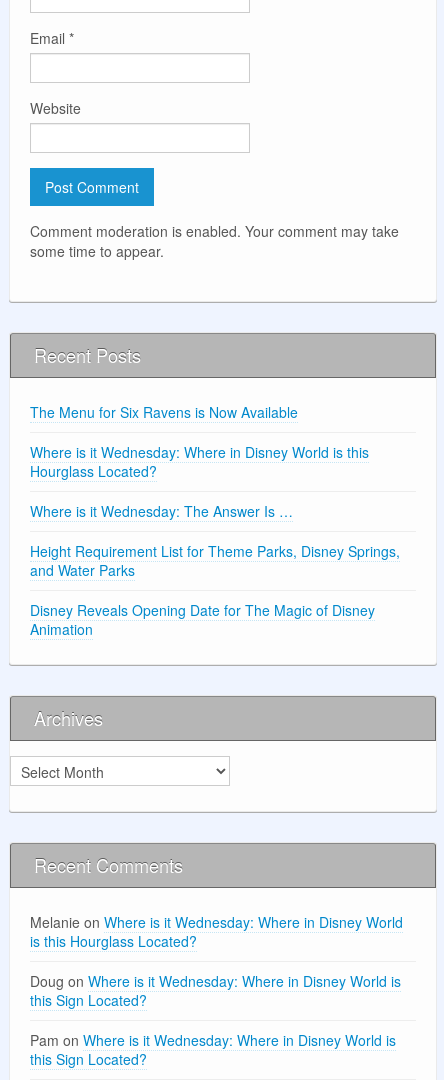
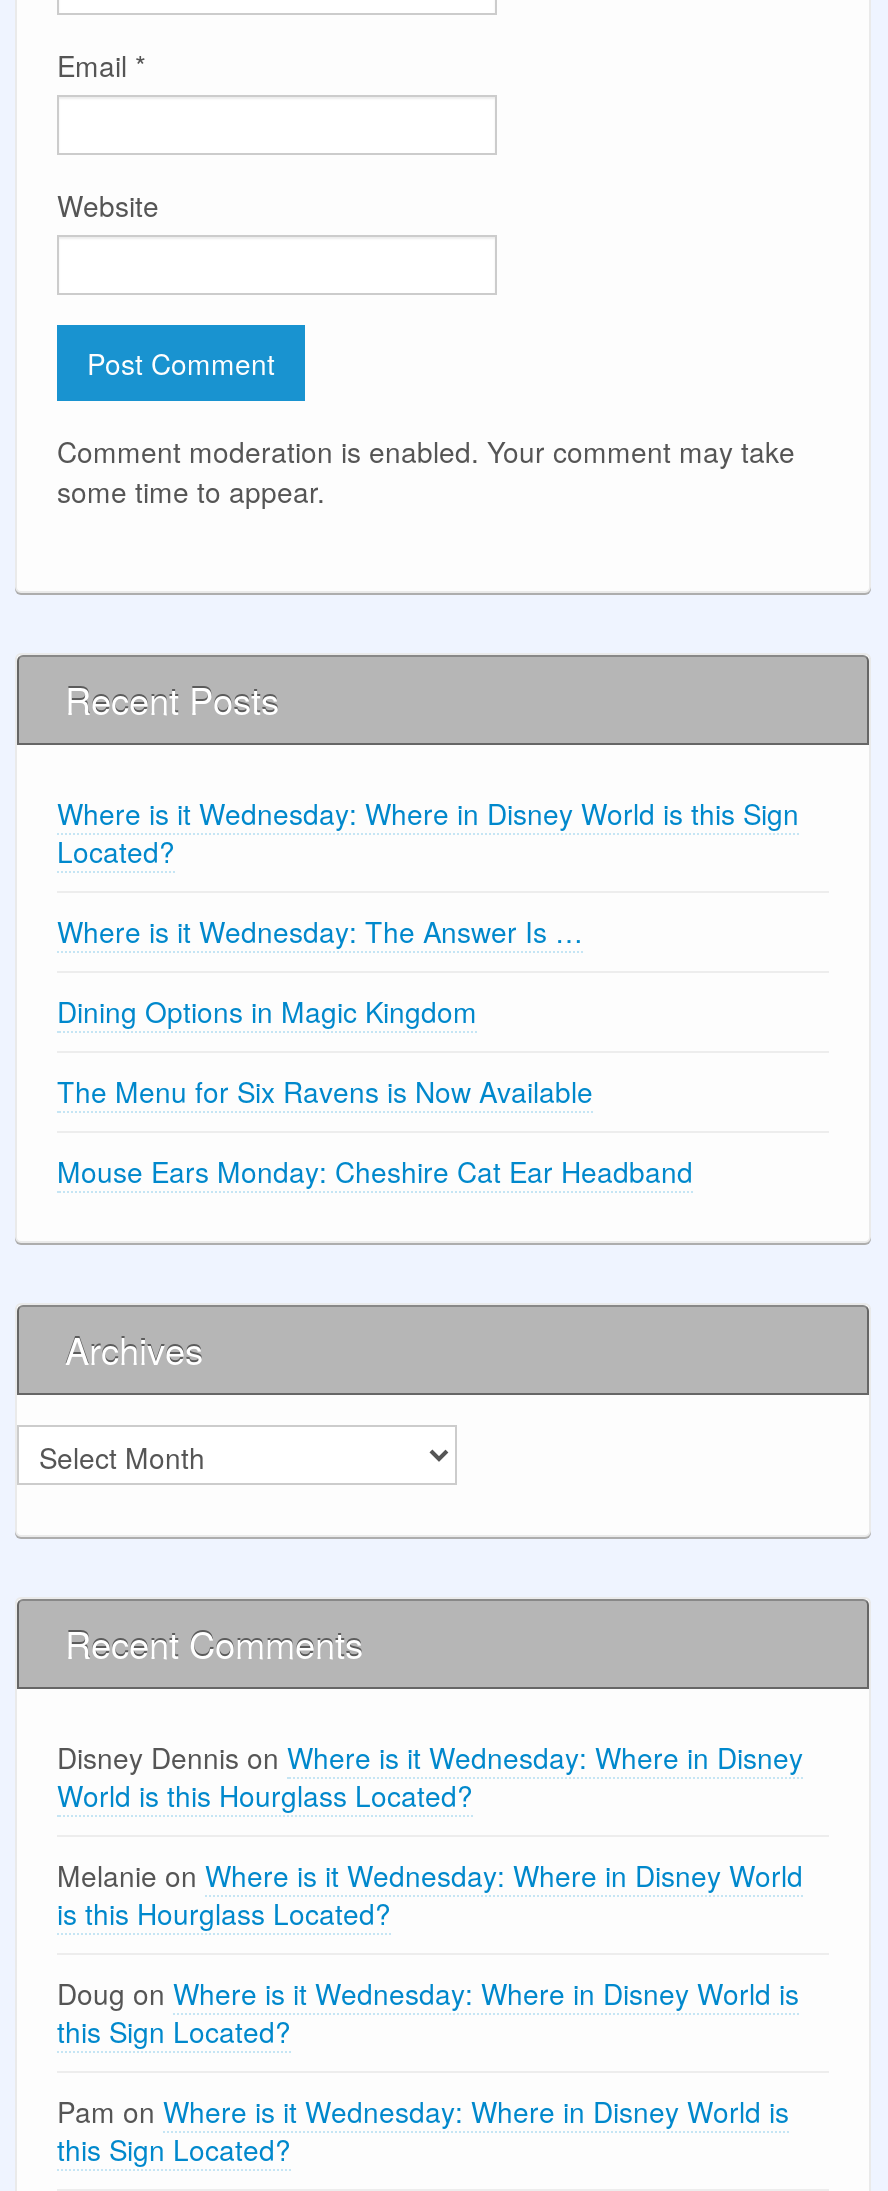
+ Where is it Wednesday: Where in Disney World is this Sign
+ Located?
+ Dining Options in Magic Kingdom

moved down: The Menu for Six Ravens is Now Available

- Where is it Wednesday: Where in Disney World is this
- Hourglass Located?
- Height Requirement List for Theme Parks, Disney Springs,
- and Water Parks
- Disney Reveals Opening Date for The Magic of Disney
- Animation
+ Mouse Ears Monday: Cheshire Cat Ear Headband

moved up: Where is it Wednesday: The Answer Is …

moved up: Archives | Recent Comments

+ Disney Dennis on Where is it Wednesday: Where in Disney
+ World is this Hourglass Located?
